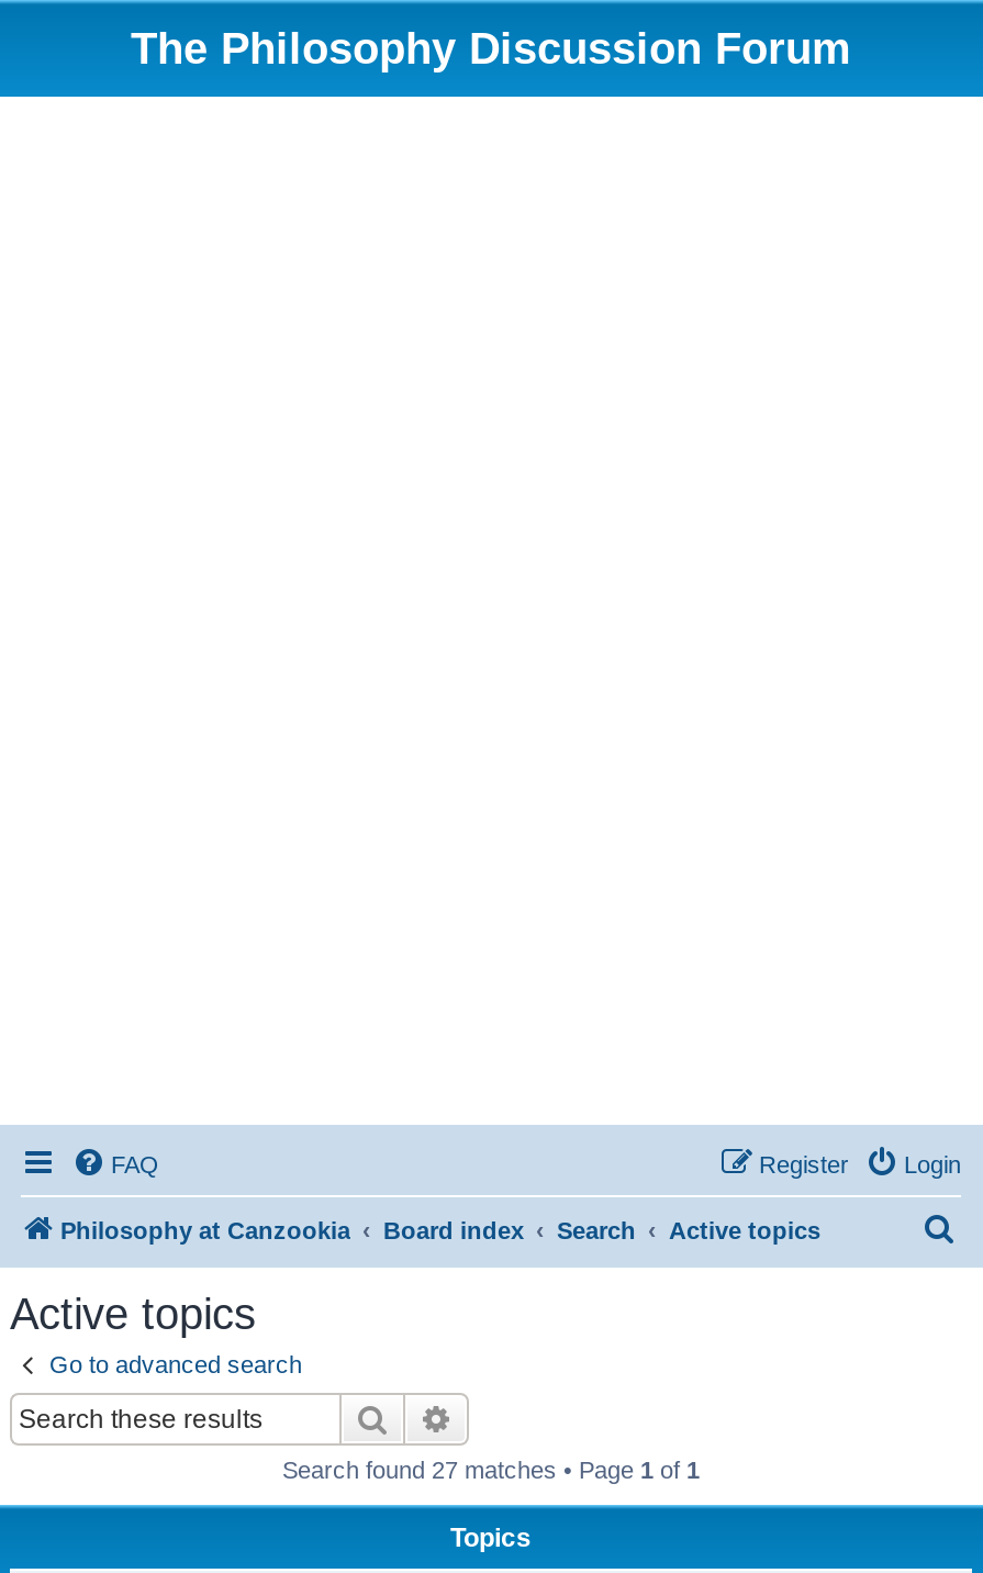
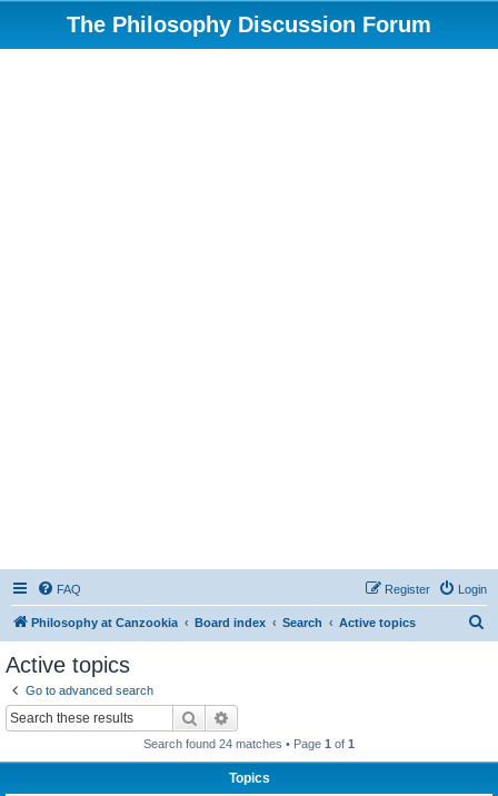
- Search found 27 matches • Page 1 of 1
+ Search found 24 matches • Page 1 of 1
